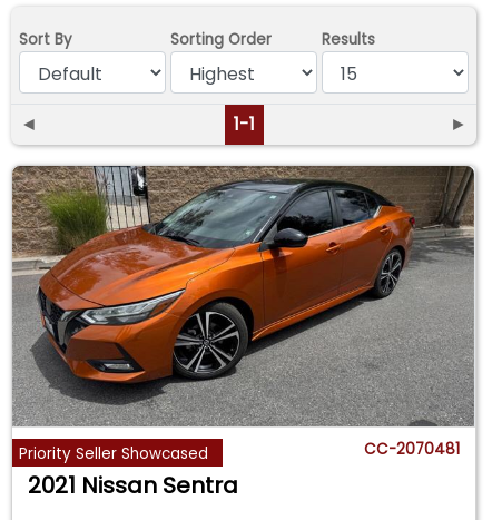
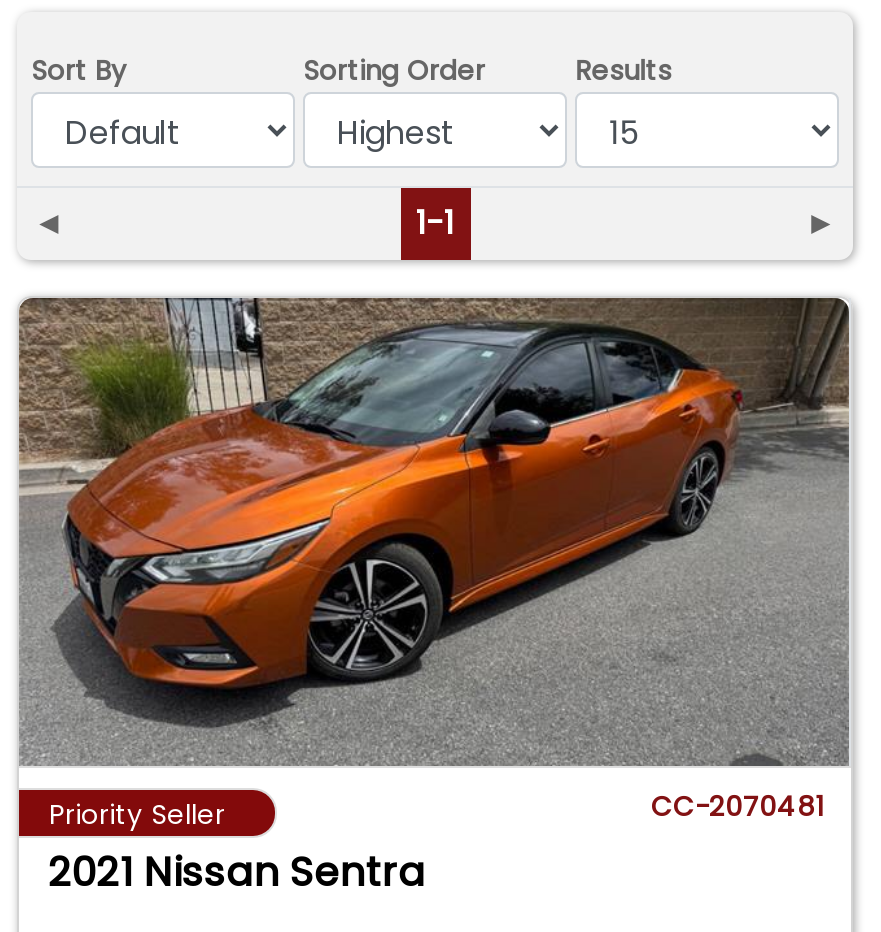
- Priority Seller Showcased
+ Priority Seller
